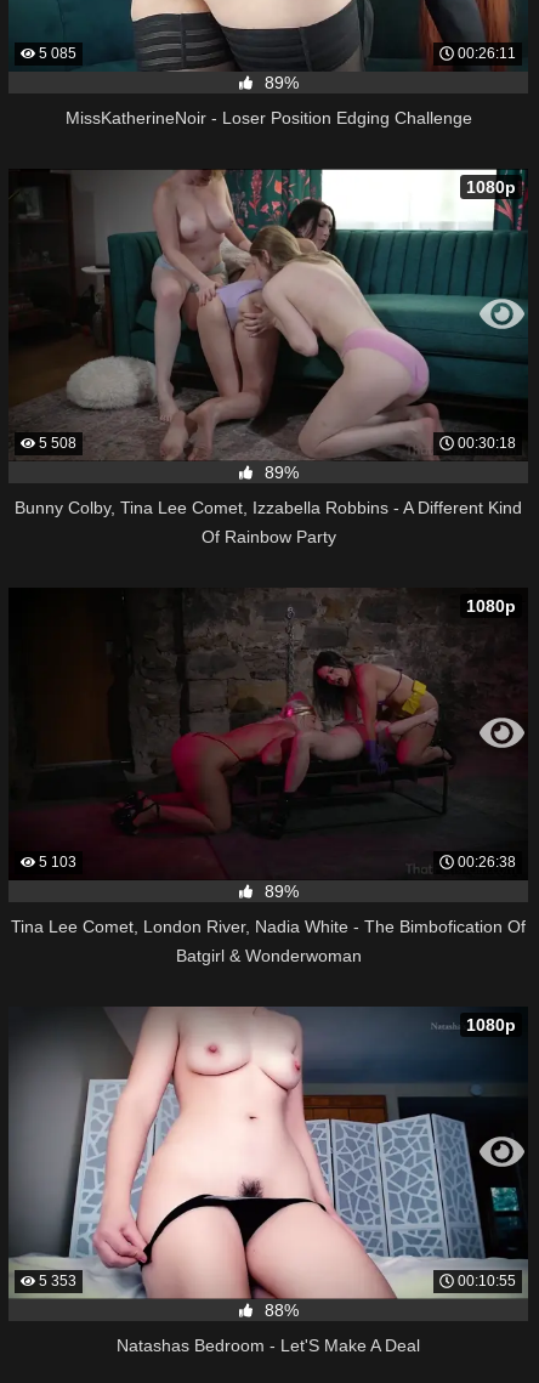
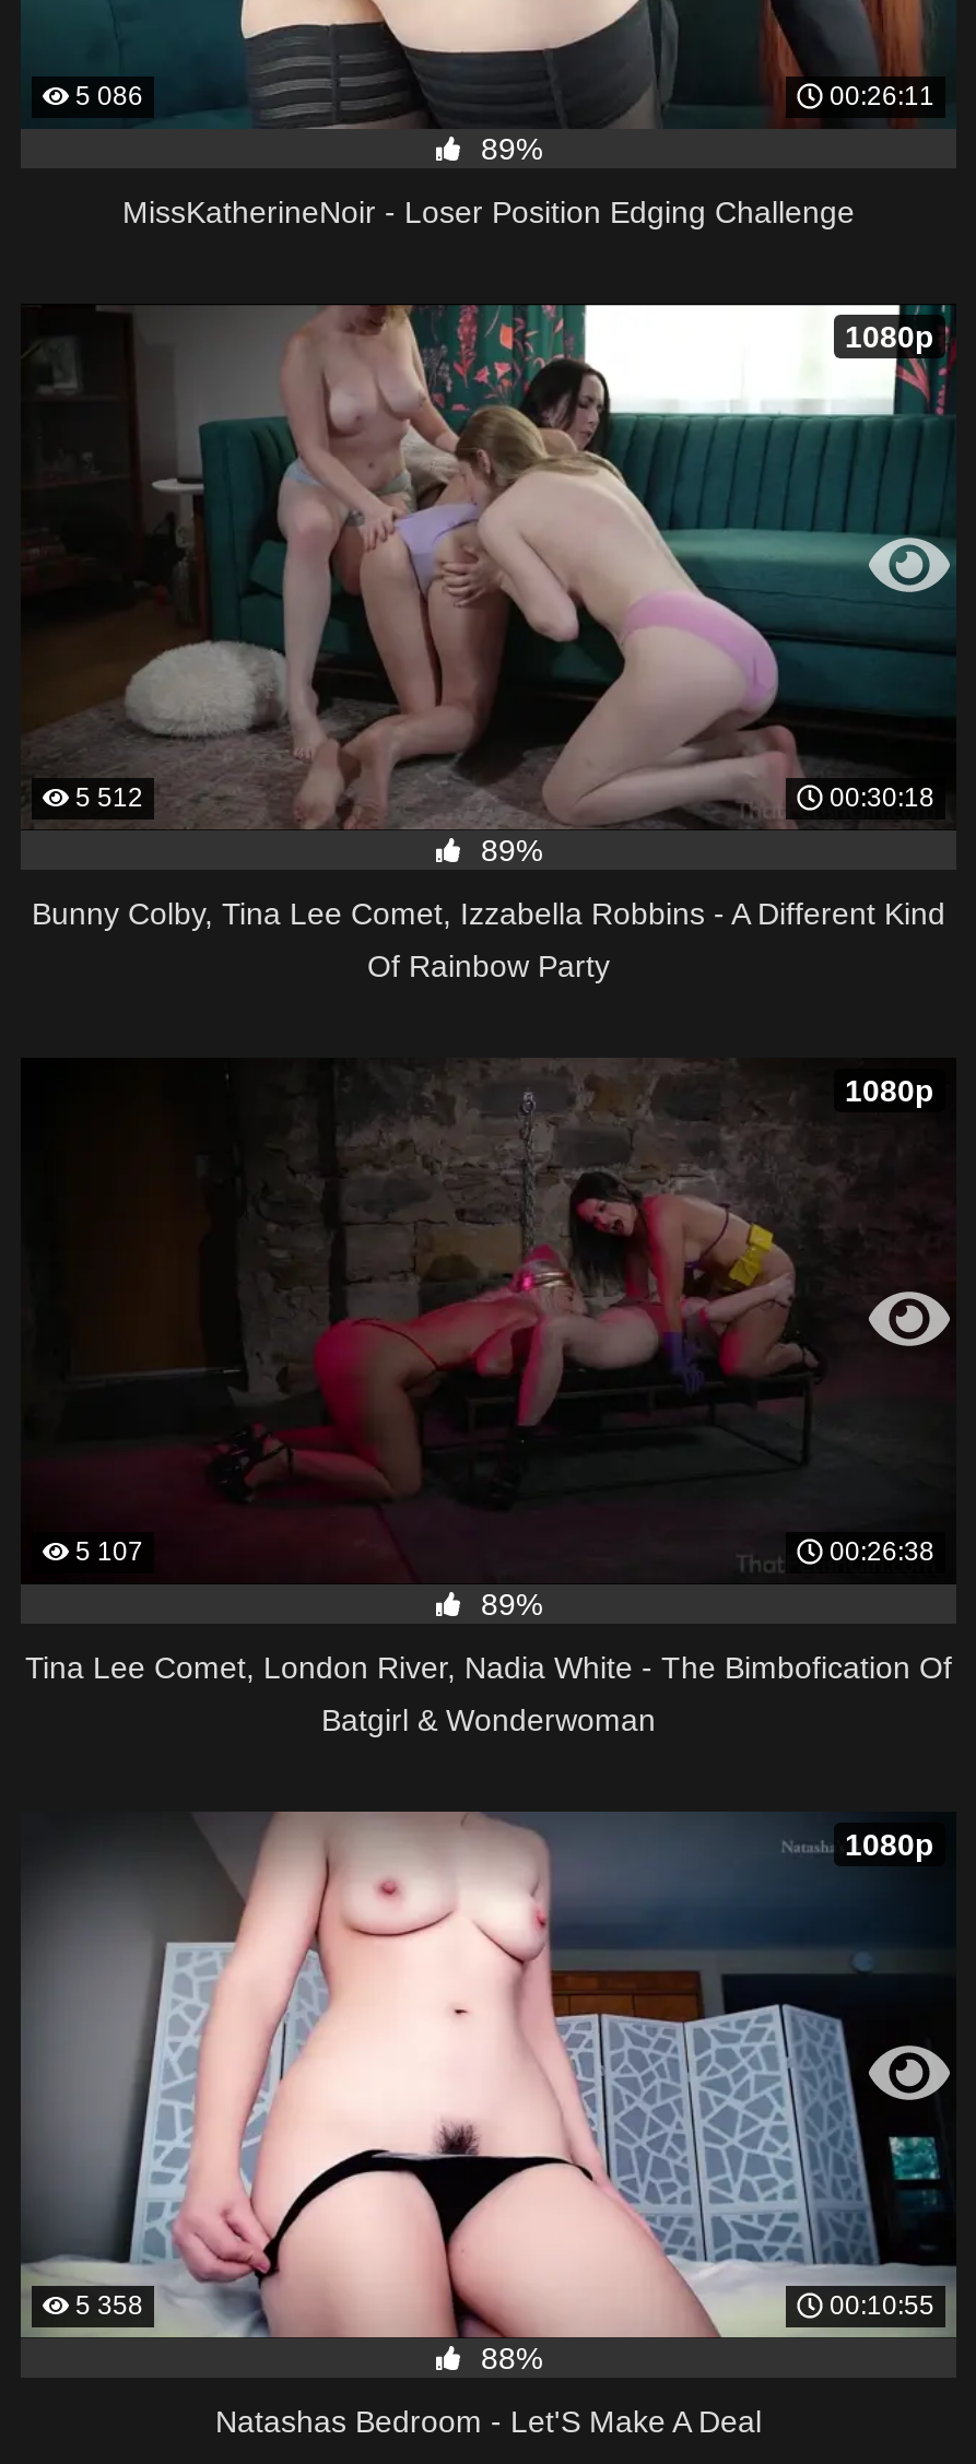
- 5 085
+ 5 086

- 5 508
+ 5 512

- 5 103
+ 5 107

- 5 353
+ 5 358
